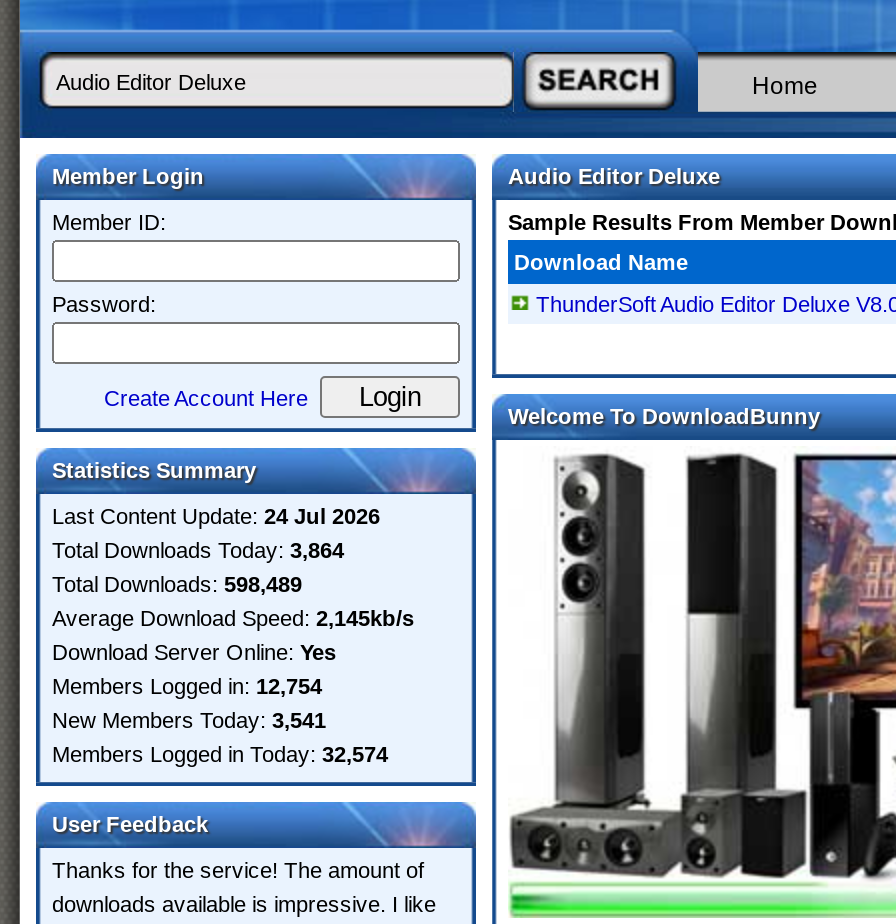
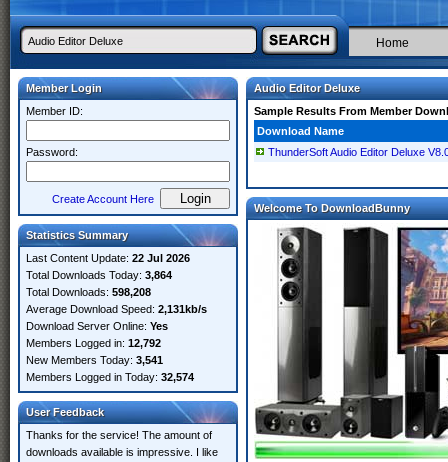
- Last Content Update: 24 Jul 2026
+ Last Content Update: 22 Jul 2026

- Total Downloads: 598,489
+ Total Downloads: 598,208

- Average Download Speed: 2,145kb/s
+ Average Download Speed: 2,131kb/s

- Members Logged in: 12,754
+ Members Logged in: 12,792
